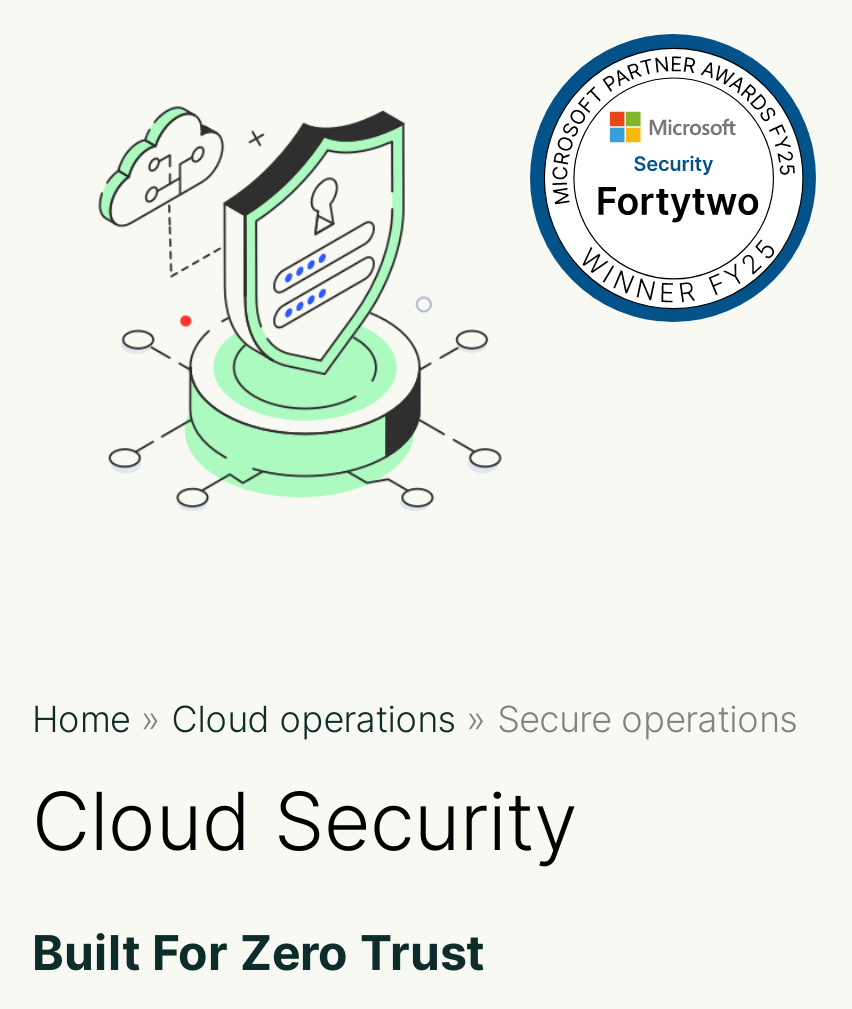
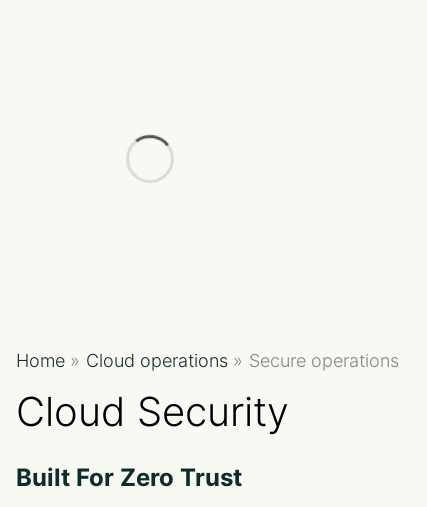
- [image]

- [image]
